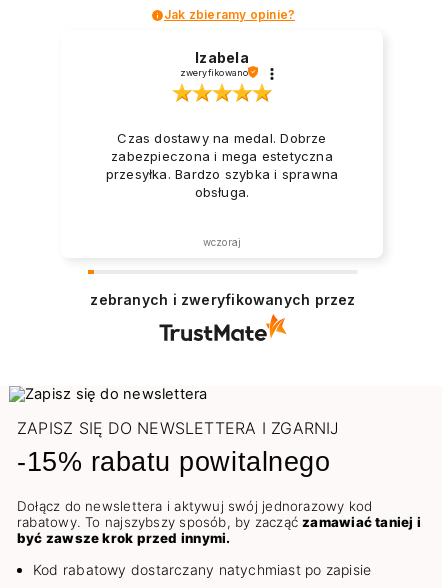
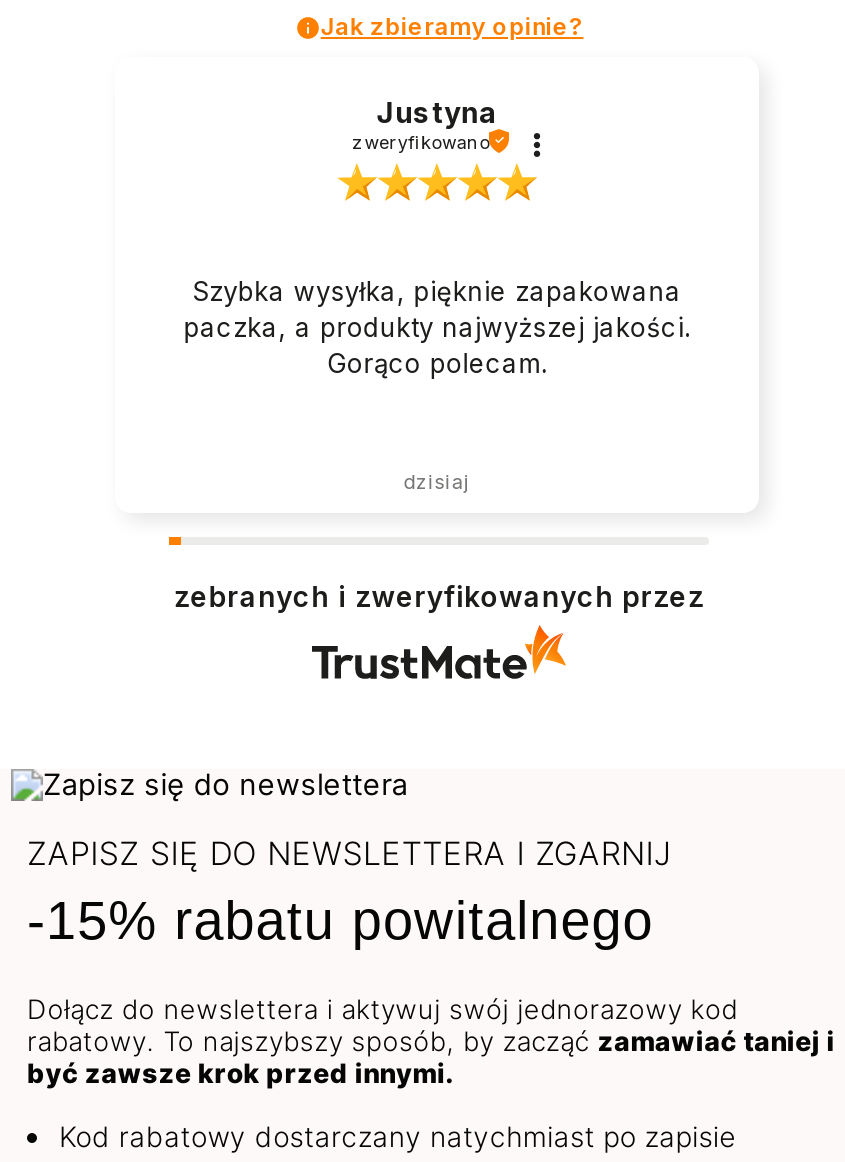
- Izabela
+ Justyna

- Czas dostawy na medal. Dobrze
- zabezpieczona i mega estetyczna
- przesyłka. Bardzo szybka i sprawna
- obsługa.
+ Szybka wysyłka, pięknie zapakowana
+ paczka, a produkty najwyższej jakości.
+ Gorąco polecam.

- wczoraj
+ dzisiaj
